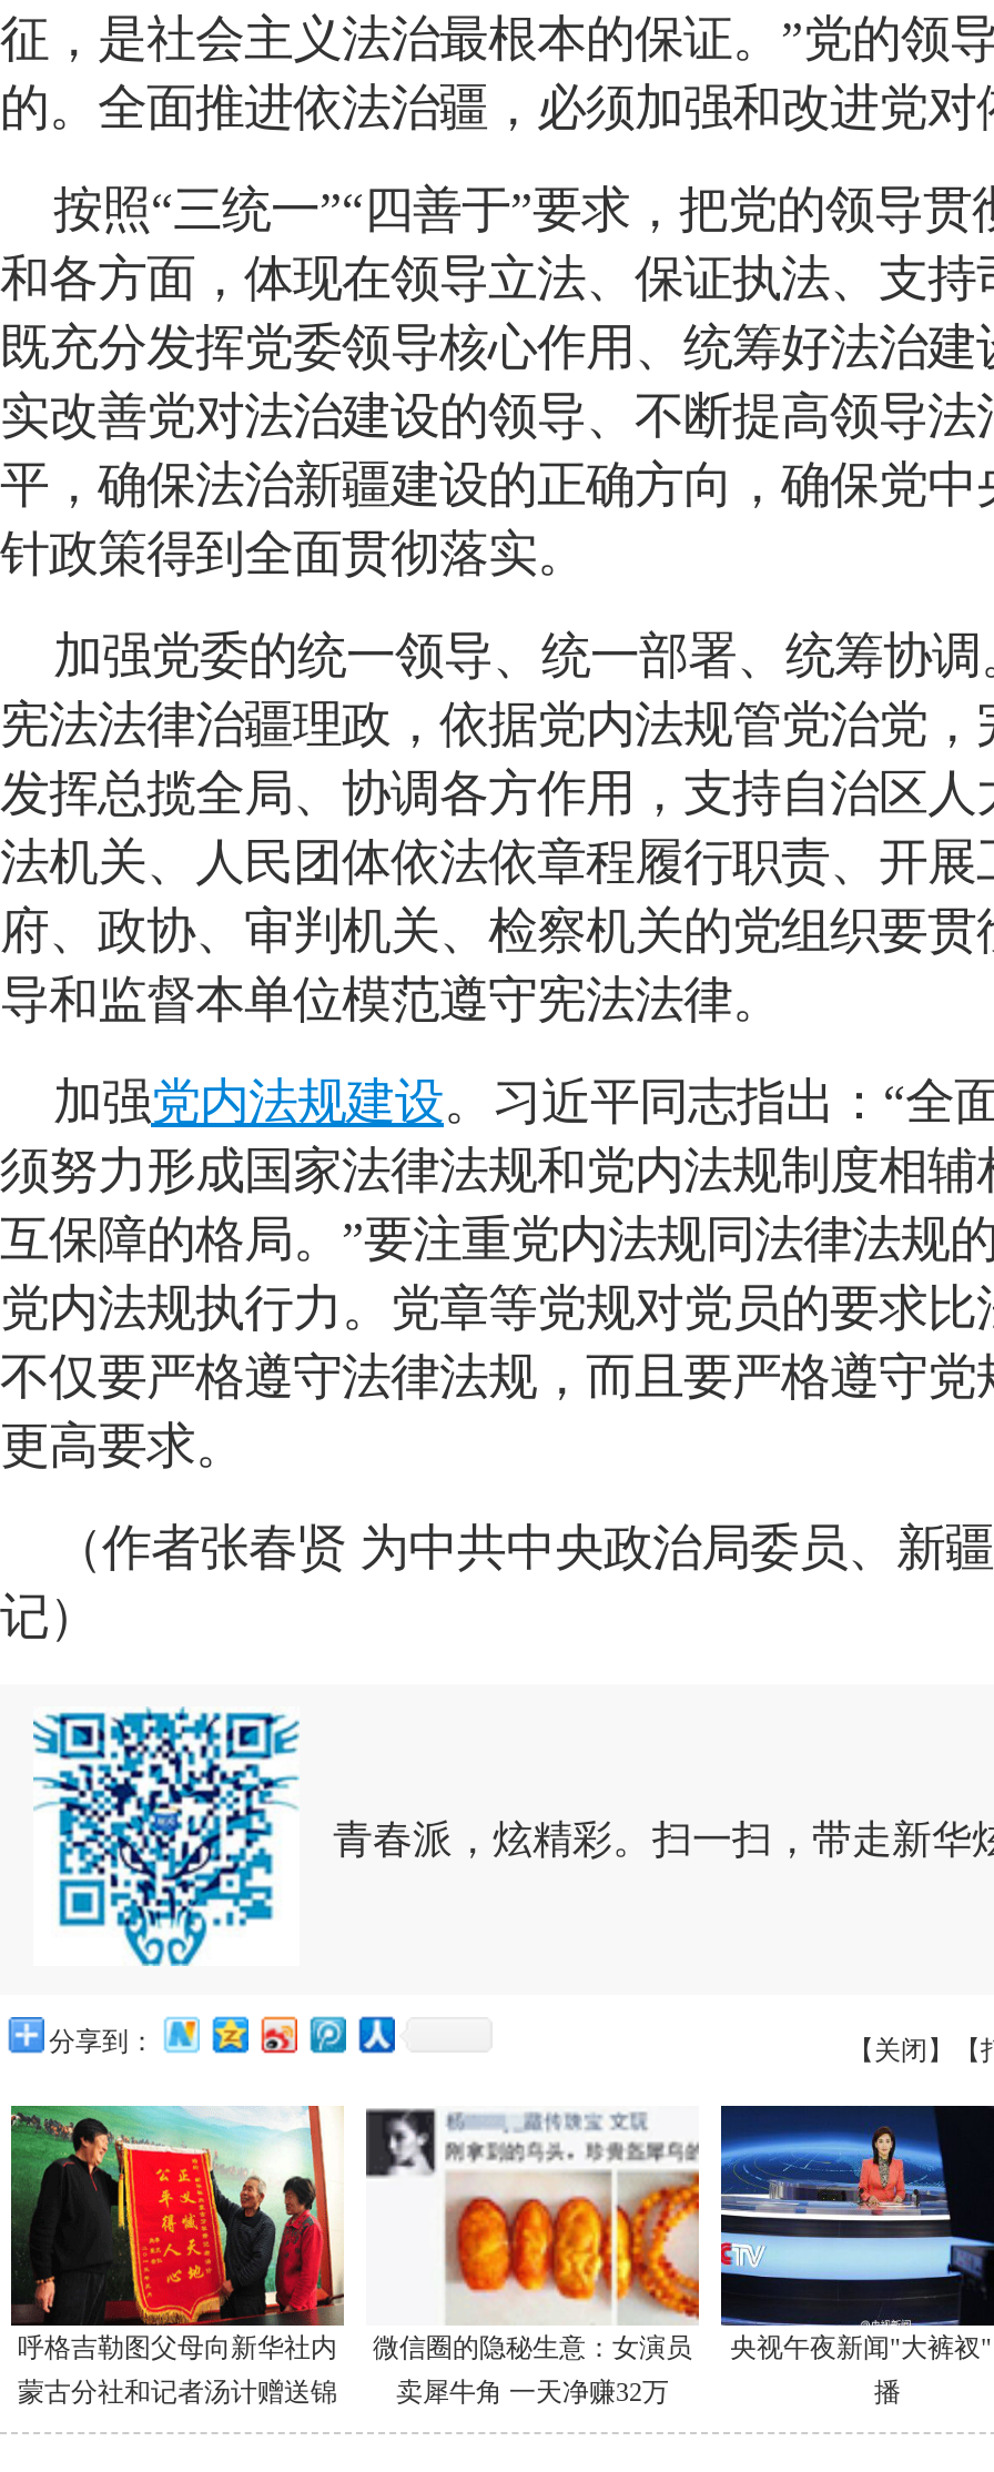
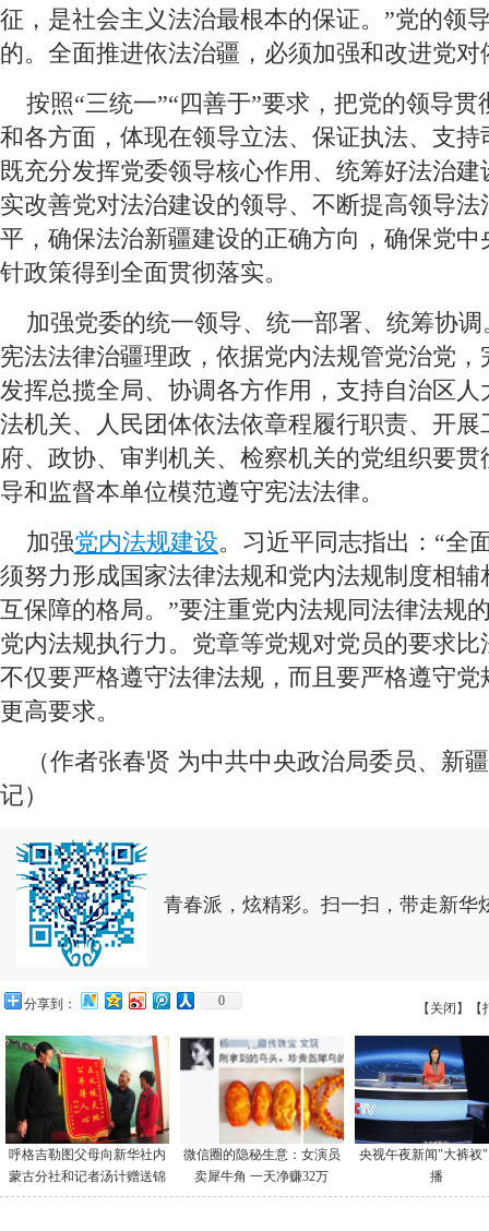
+ 0
